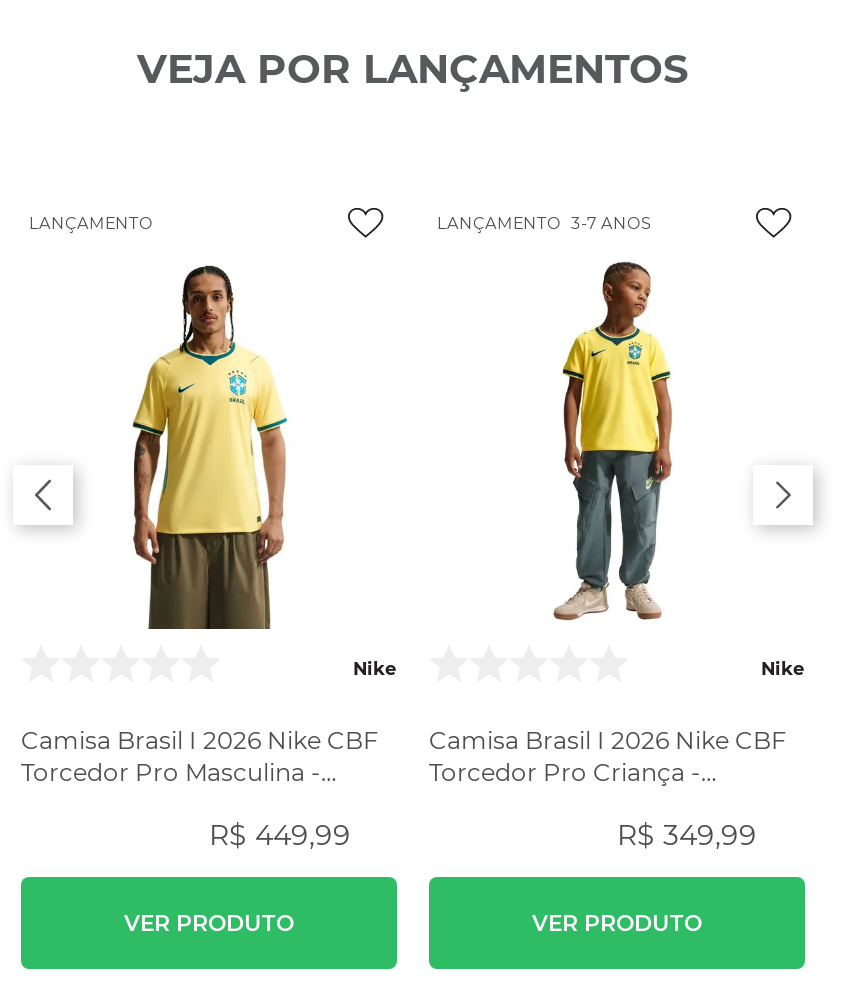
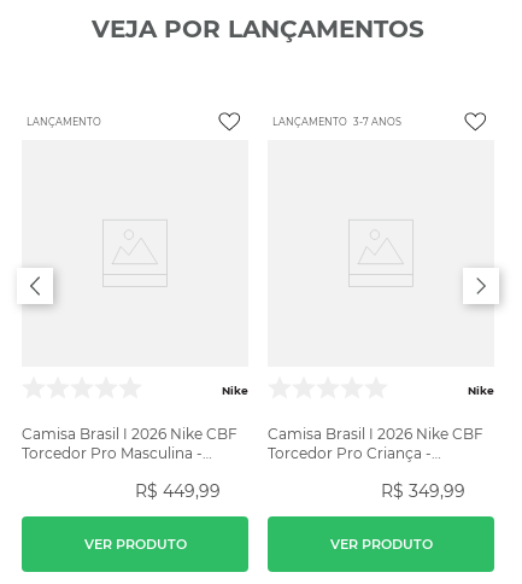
- [image]

- [image]
